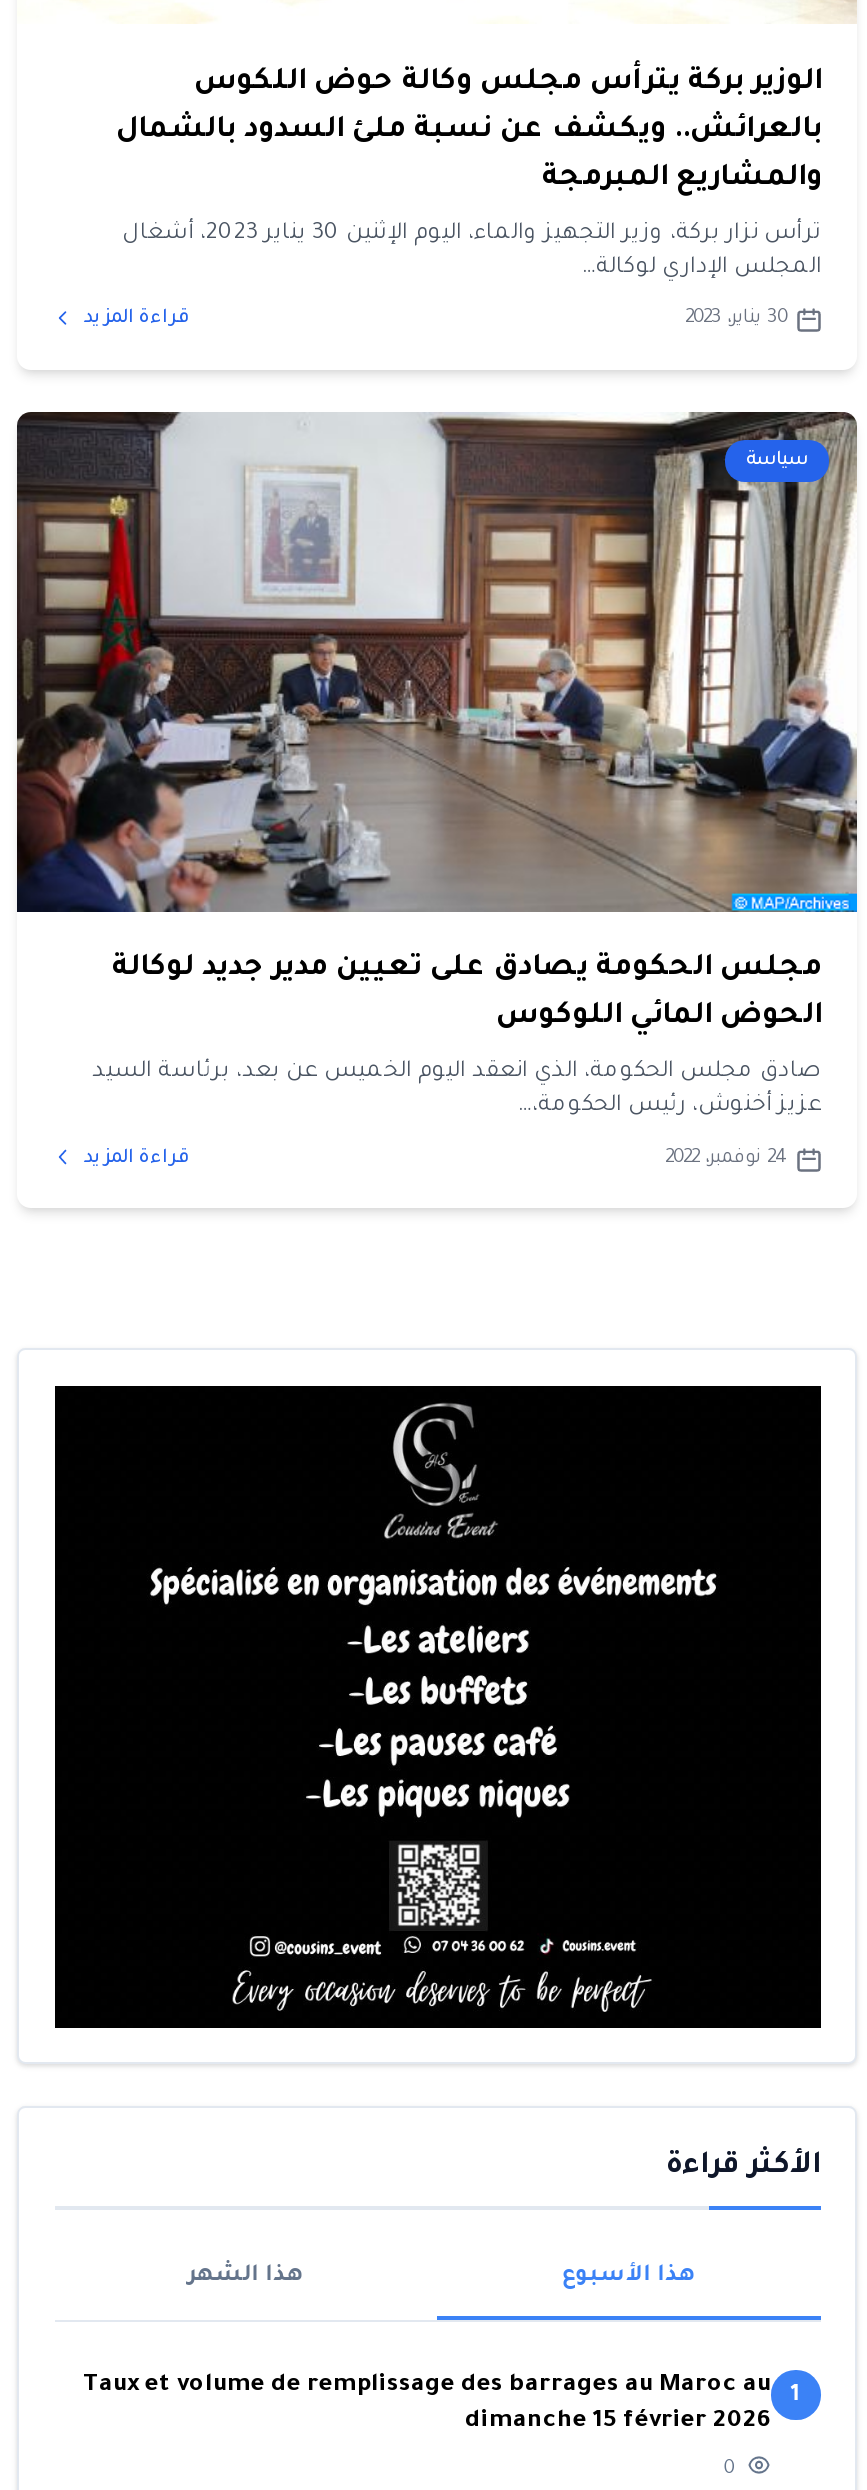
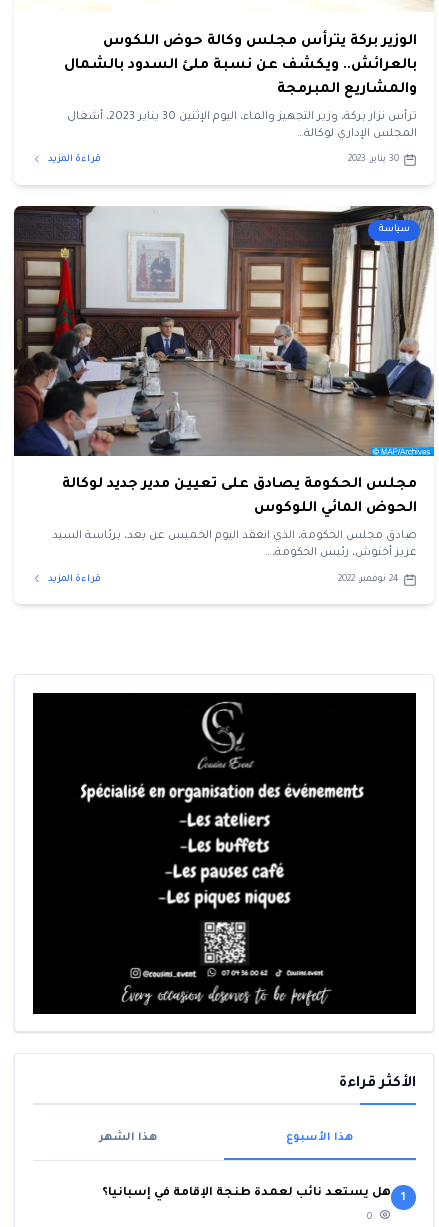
- Taux et volume de remplissage des barrages au Maroc au
- dimanche 15 février 2026
+ هل يستعد نائب لعمدة طنجة الإقامة في إسبانيا؟
